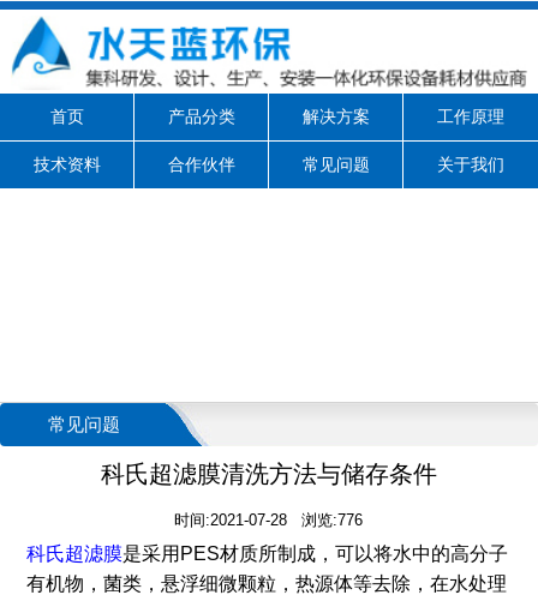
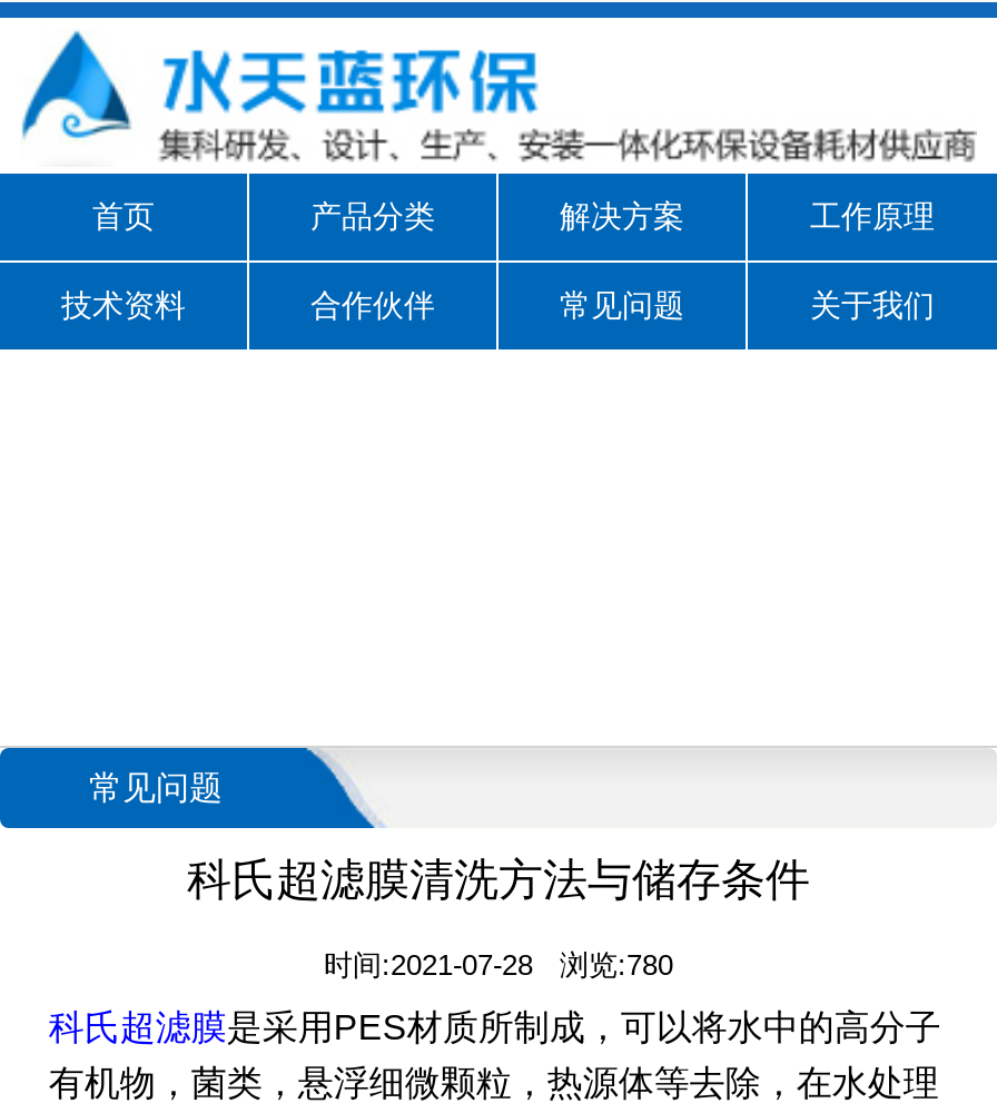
- 时间:2021-07-28 浏览:776
+ 时间:2021-07-28 浏览:780
